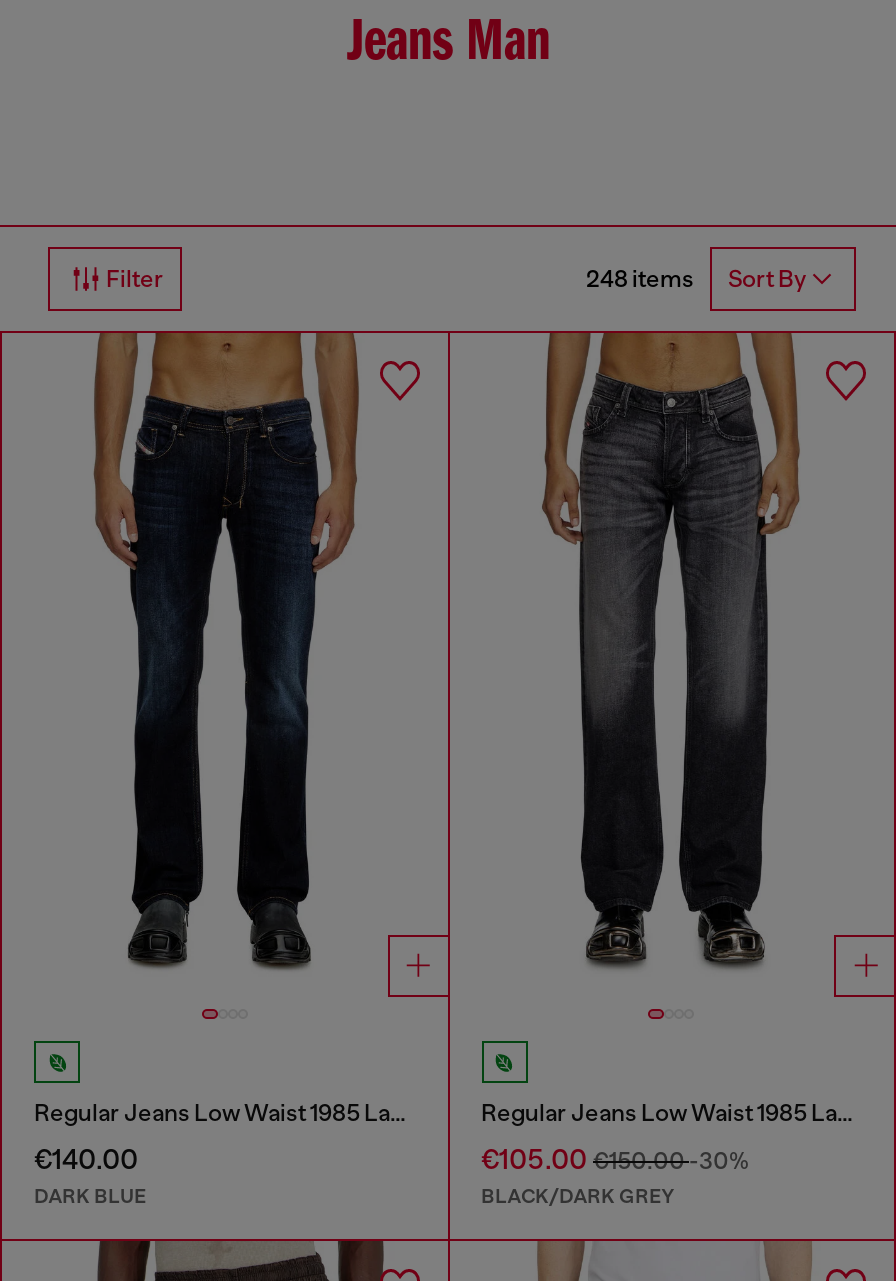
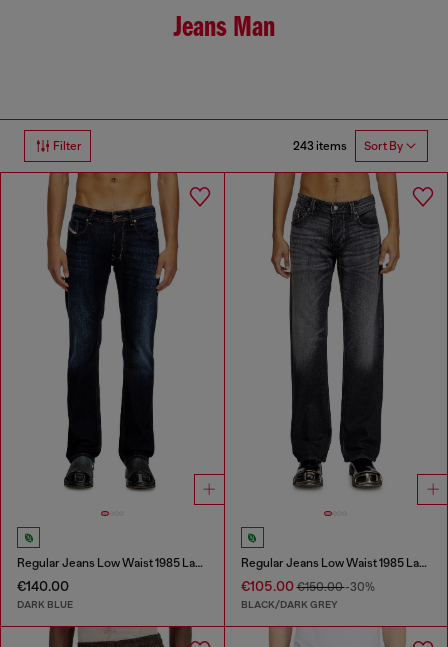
- 248 items Sort By
+ 243 items Sort By
